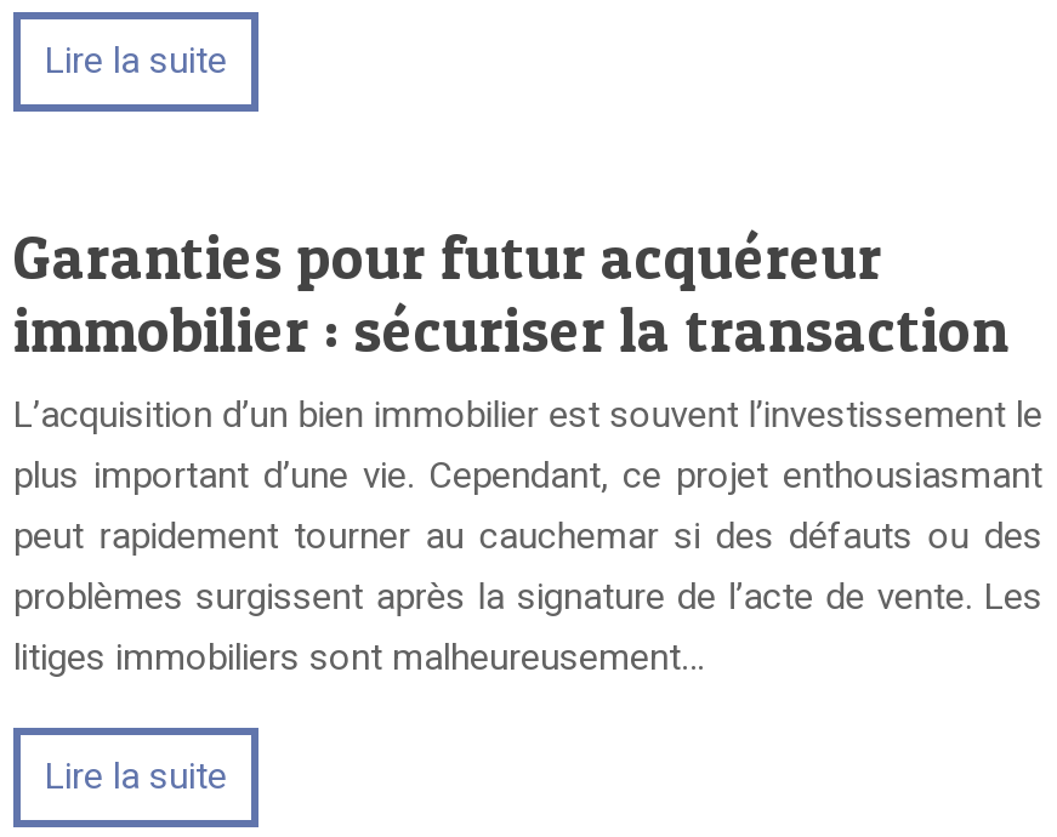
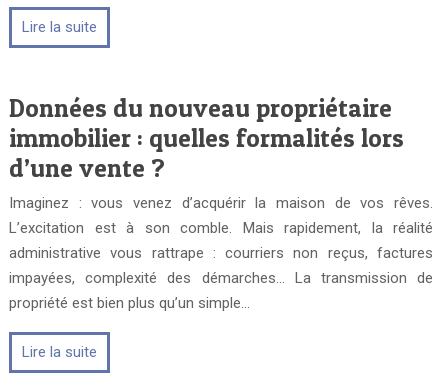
- Garanties pour futur acquéreur
- immobilier : sécuriser la transaction
- L’acquisition d’un bien immobilier est souvent l’investissement le
- plus important d’une vie. Cependant, ce projet enthousiasmant
- peut rapidement tourner au cauchemar si des défauts ou des
- problèmes surgissent après la signature de l’acte de vente. Les
- litiges immobiliers sont malheureusement…
+ Données du nouveau propriétaire
+ immobilier : quelles formalités lors
+ d’une vente ?
+ Imaginez : vous venez d’acquérir la maison de vos rêves.
+ L’excitation est à son comble. Mais rapidement, la réalité
+ administrative vous rattrape : courriers non reçus, factures
+ impayées, complexité des démarches… La transmission de
+ propriété est bien plus qu’un simple…
